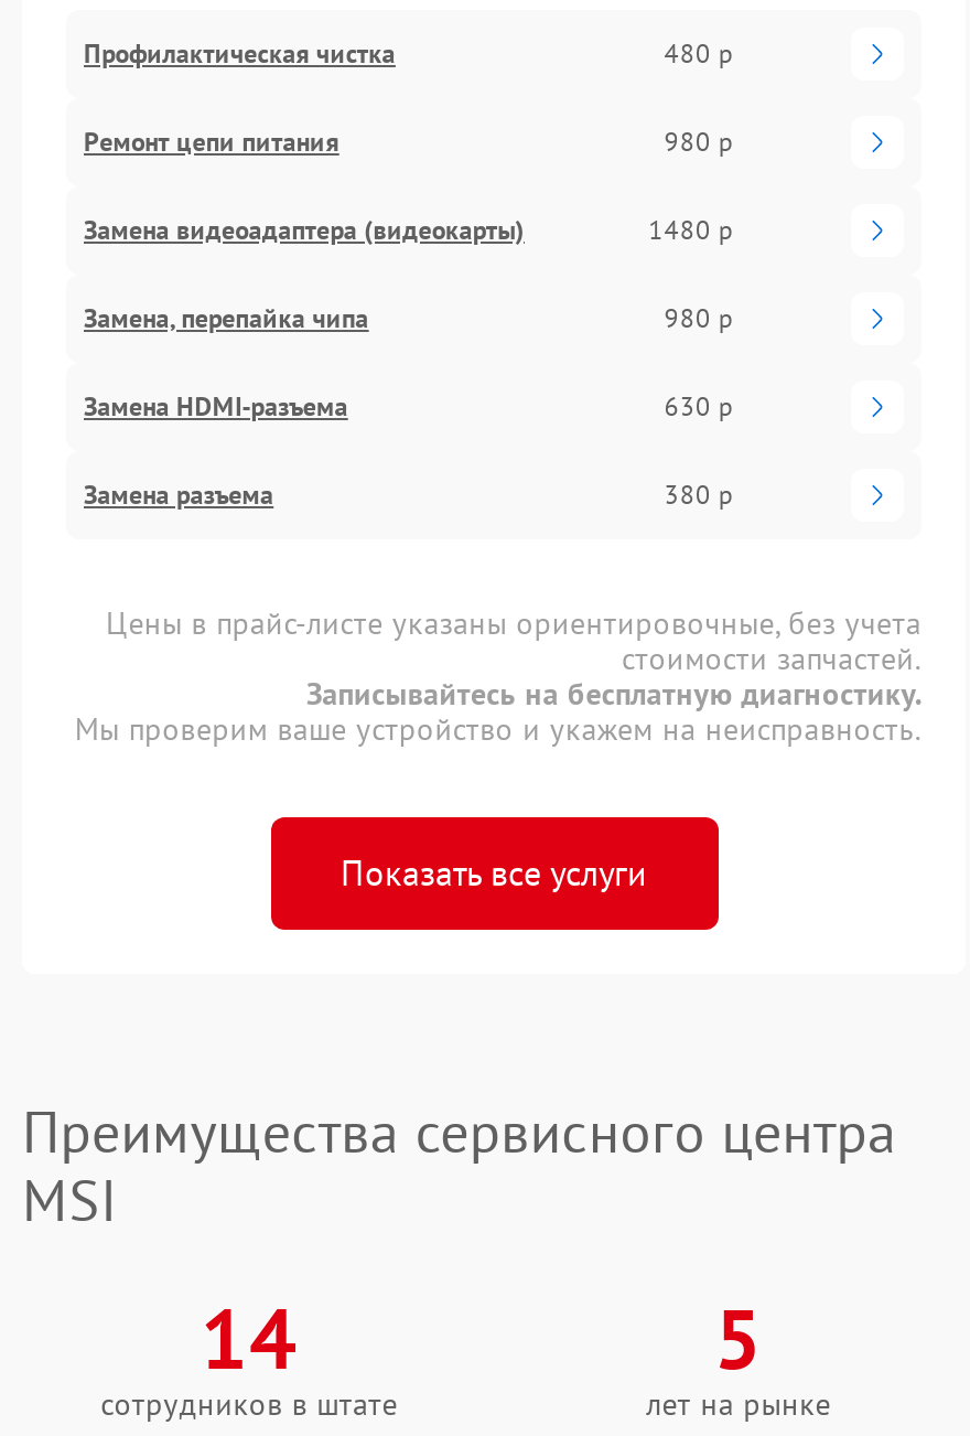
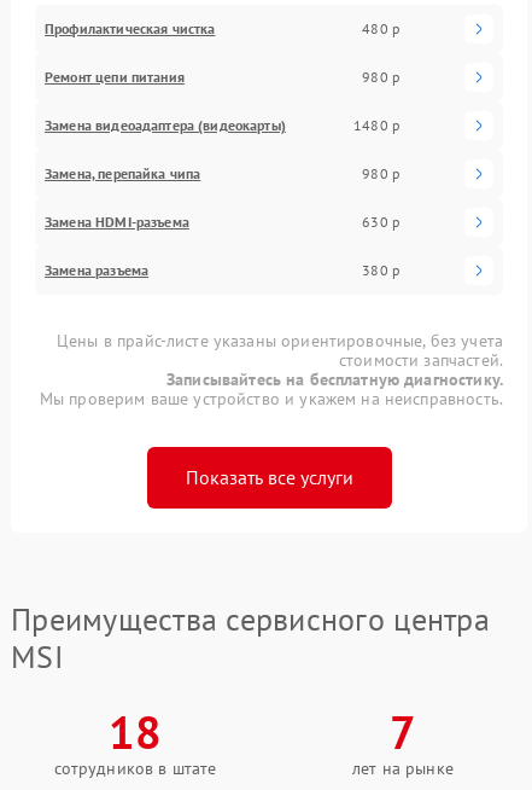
- 14
+ 18

- 5
+ 7
